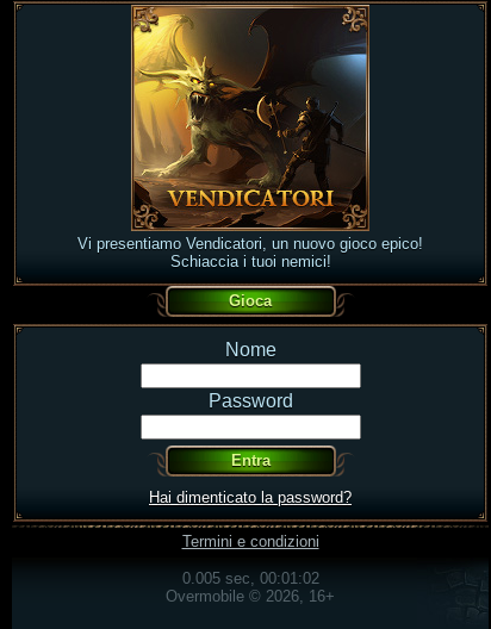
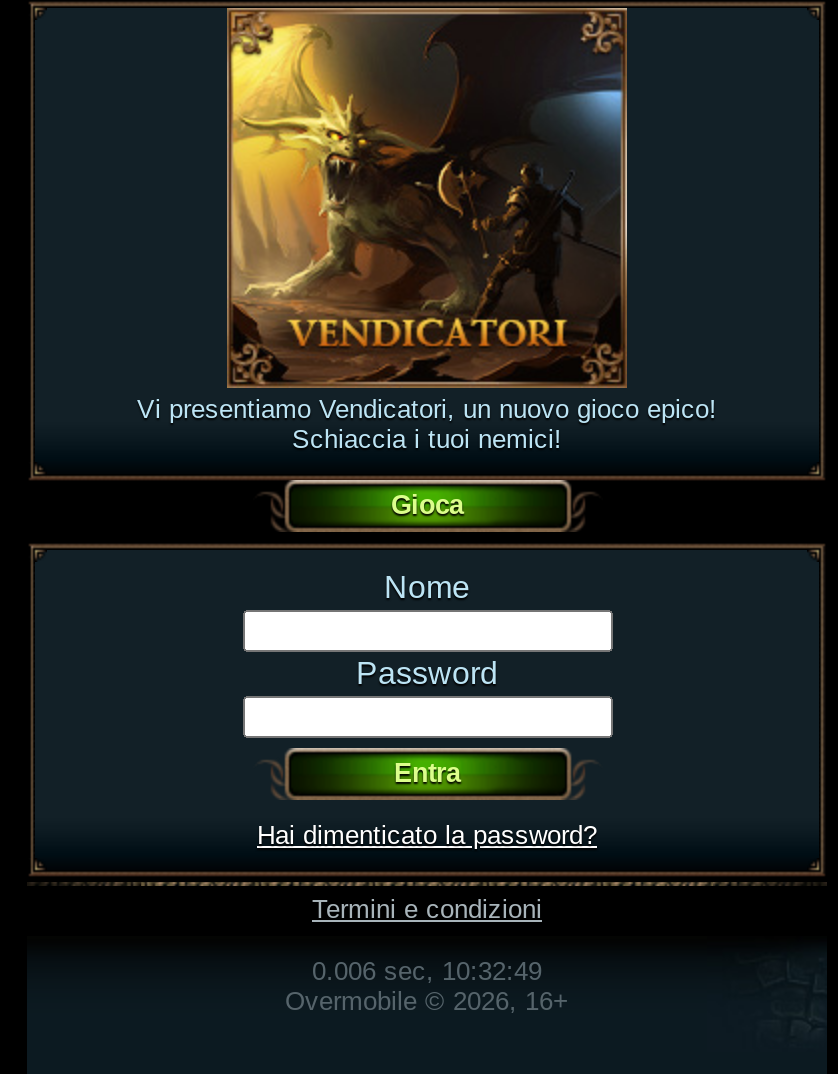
- 0.005 sec, 00:01:02
+ 0.006 sec, 10:32:49
